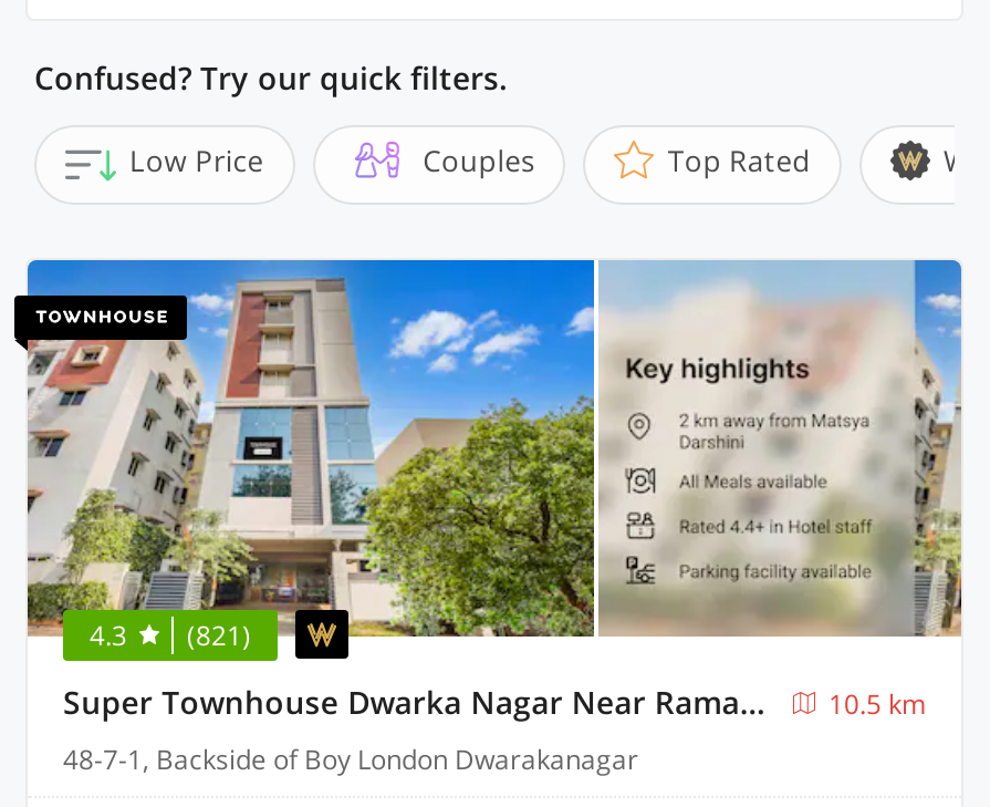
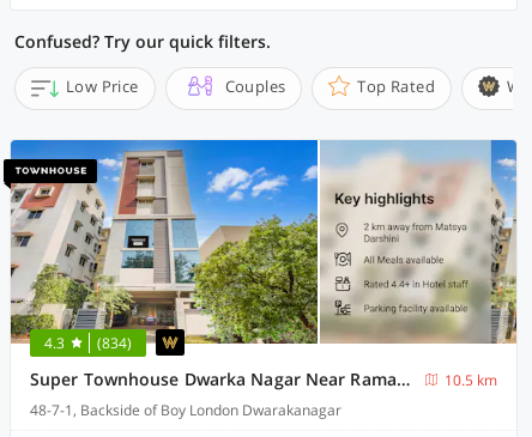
- 4.3 (821)
+ 4.3 (834)
